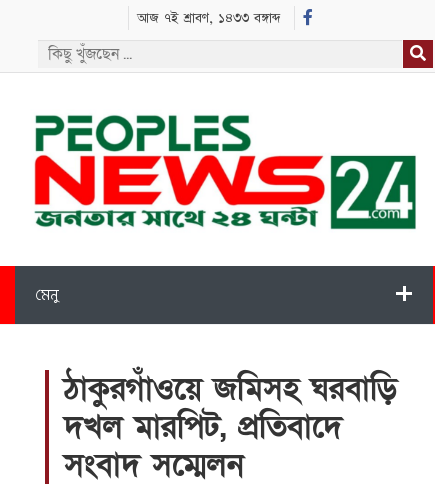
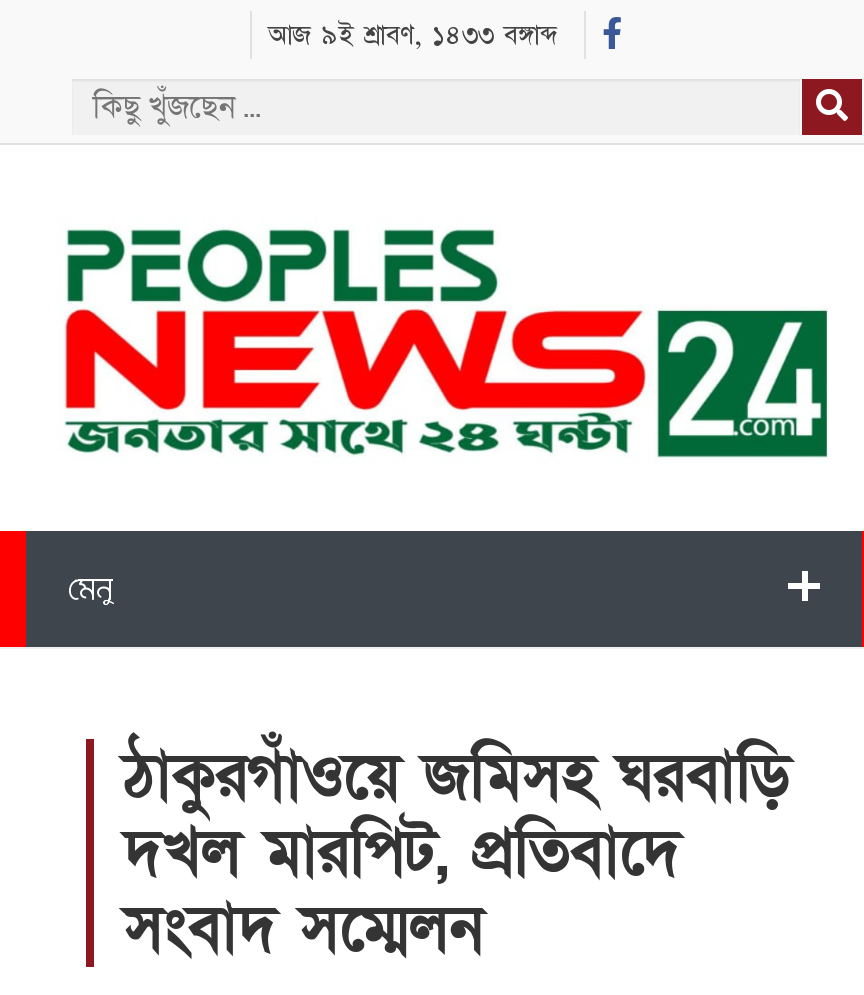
- আজ ৭ই শ্রাবণ, ১৪৩৩ বঙ্গাব্দ
+ আজ ৯ই শ্রাবণ, ১৪৩৩ বঙ্গাব্দ
